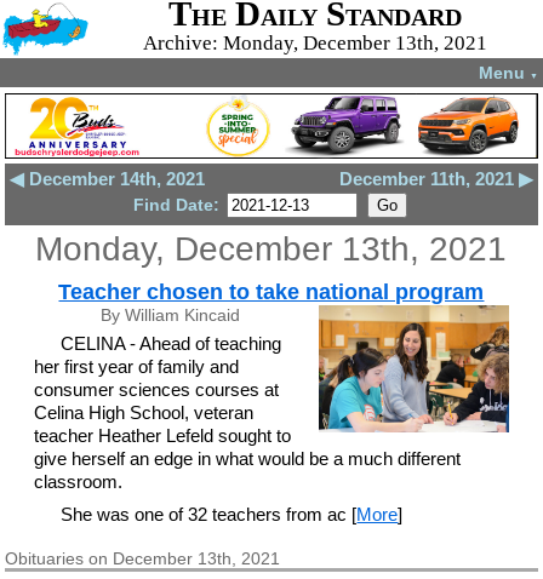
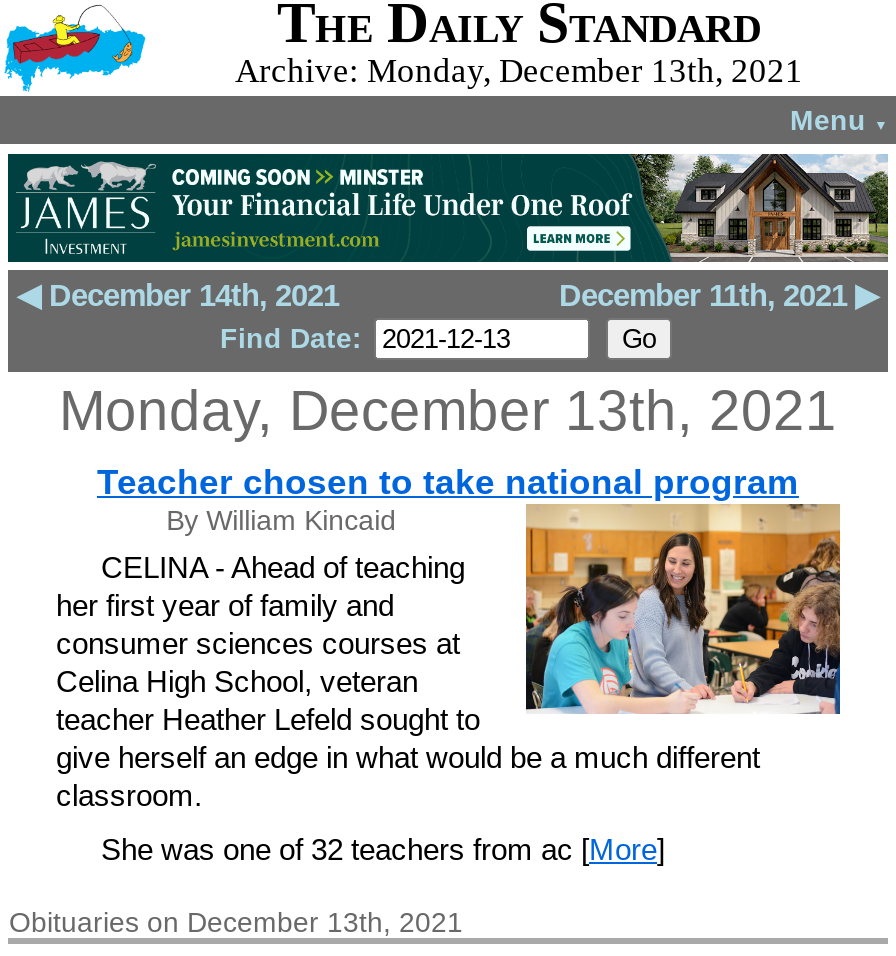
- [image]
+ [image]
